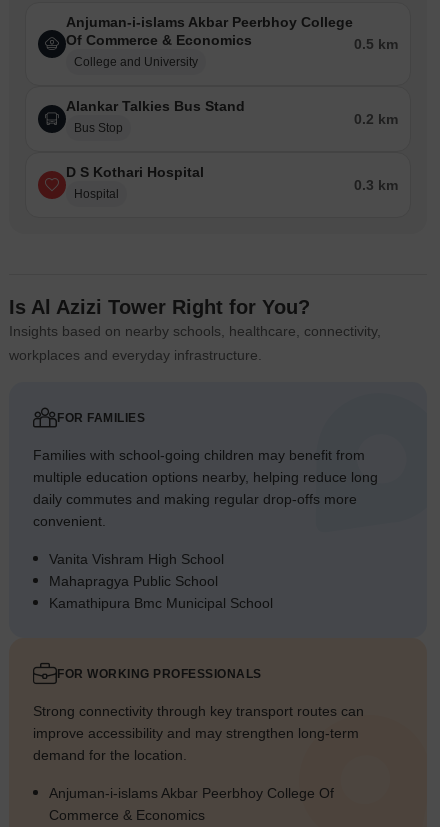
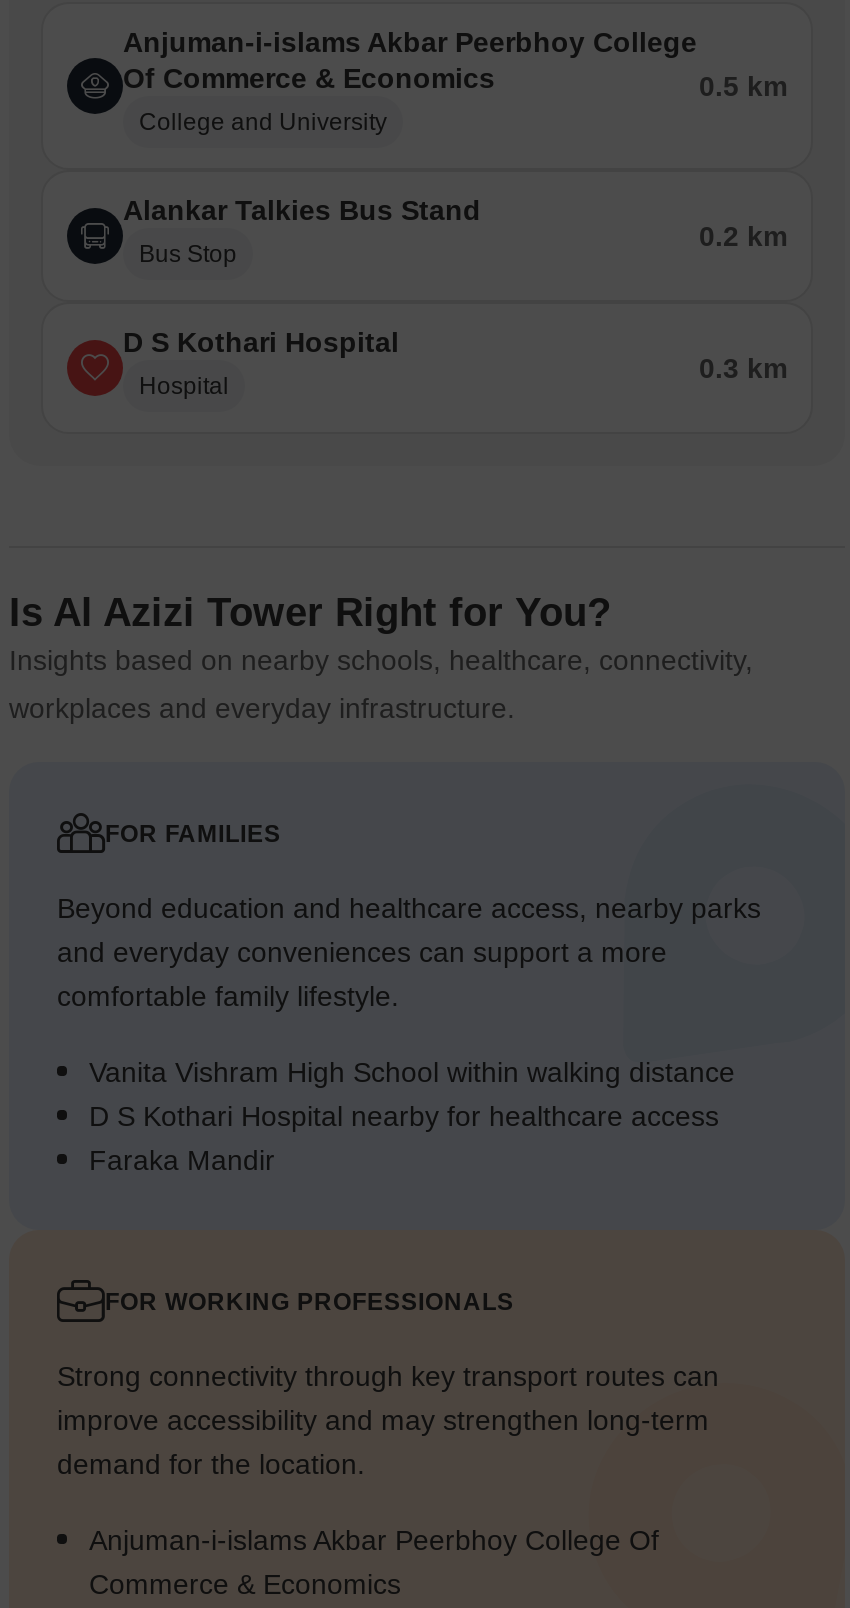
- Families with school-going children may benefit from
- multiple education options nearby, helping reduce long
- daily commutes and making regular drop-offs more
- convenient.
+ Beyond education and healthcare access, nearby parks
+ and everyday conveniences can support a more
+ comfortable family lifestyle.

- Vanita Vishram High School
- Mahapragya Public School
- Kamathipura Bmc Municipal School
+ Vanita Vishram High School within walking distance
+ D S Kothari Hospital nearby for healthcare access
+ Faraka Mandir
